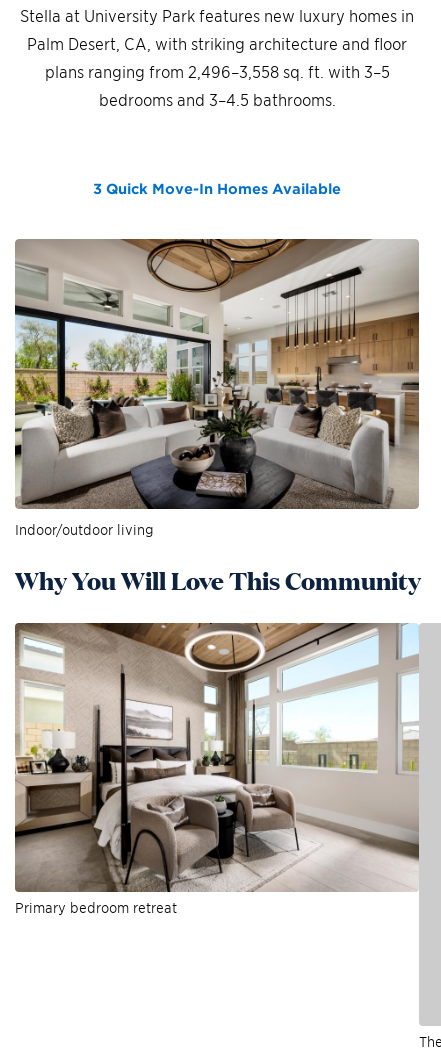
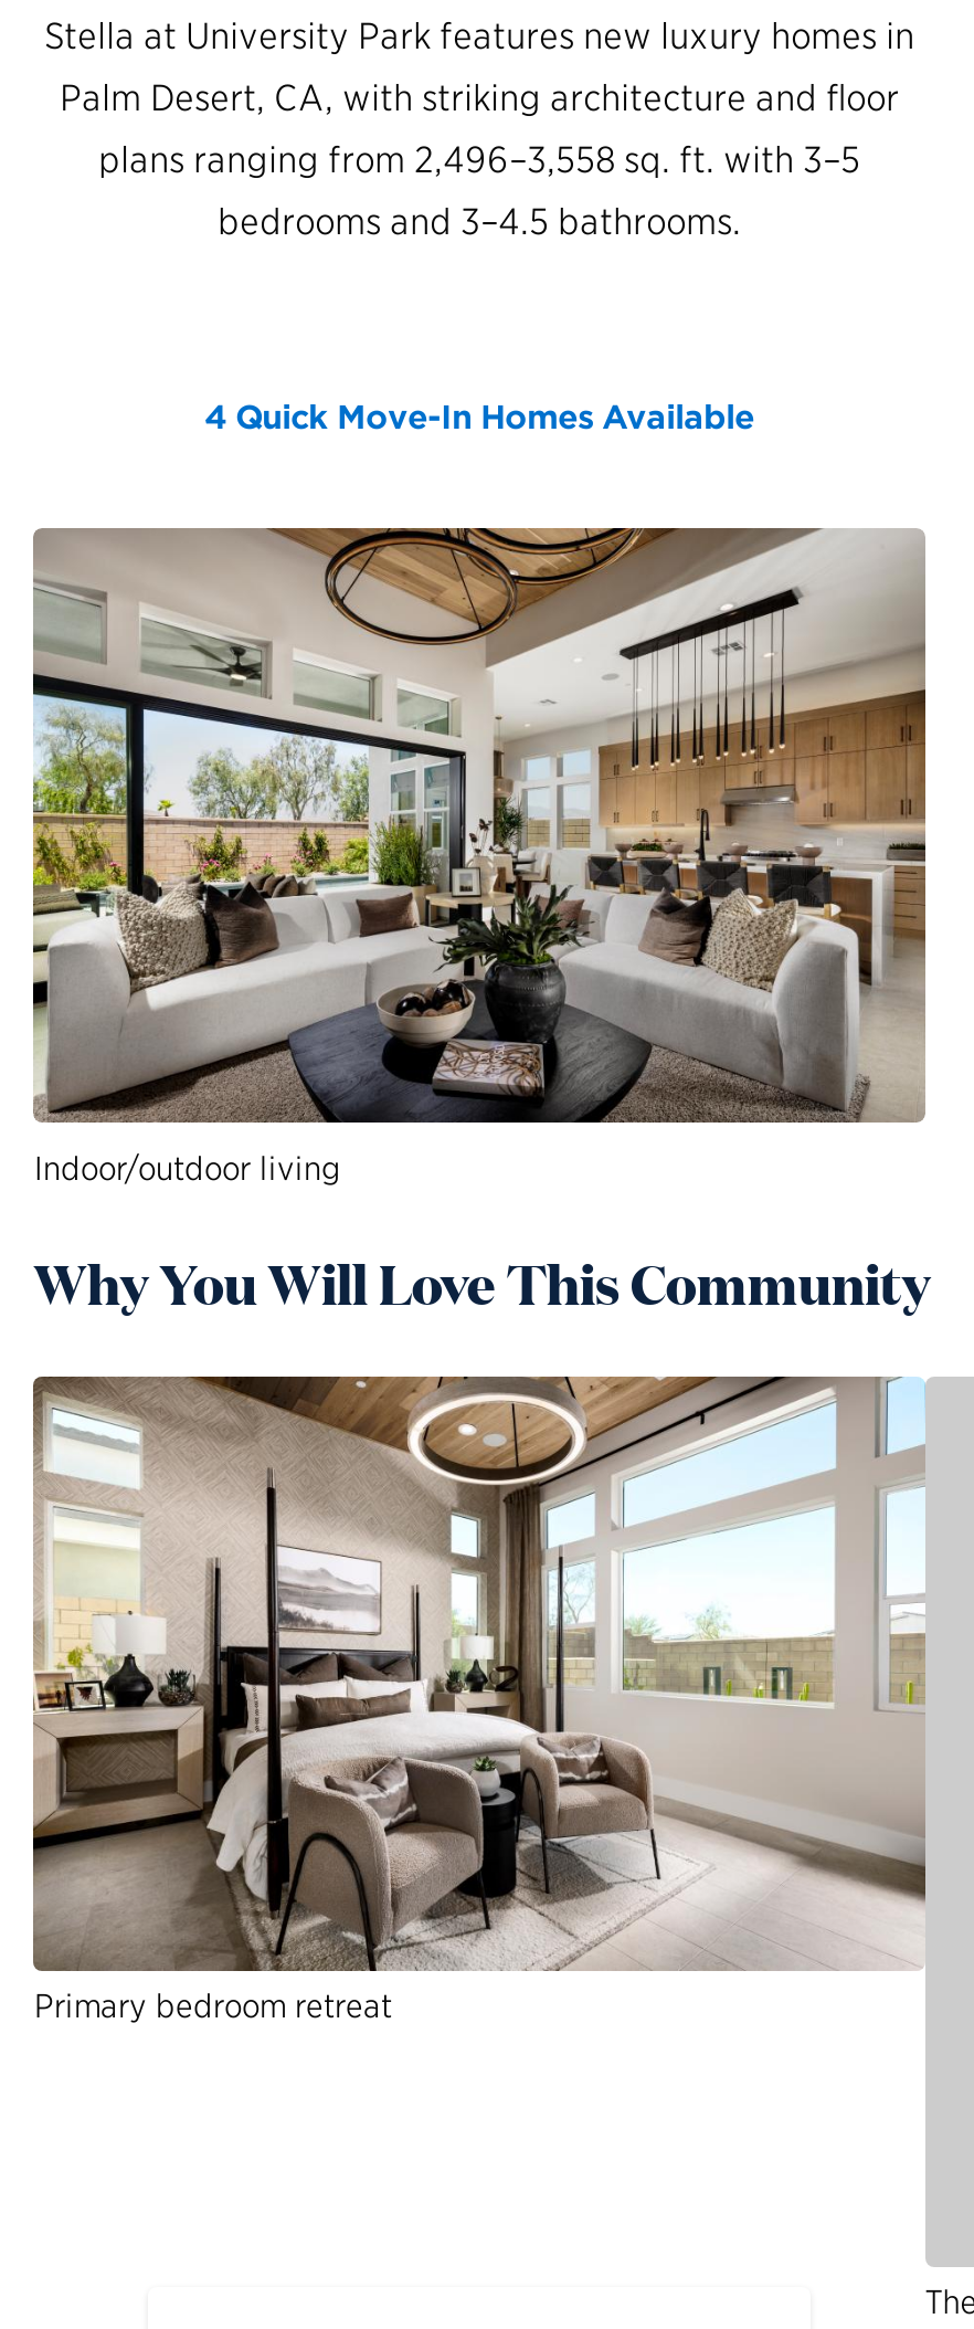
- 3 Quick Move-In Homes Available
+ 4 Quick Move-In Homes Available
